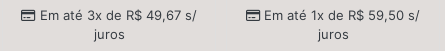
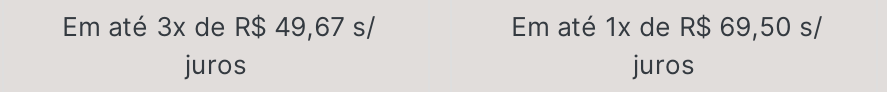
- Em até 1x de R$59,50 s/
+ Em até 1x de R$69,50 s/
